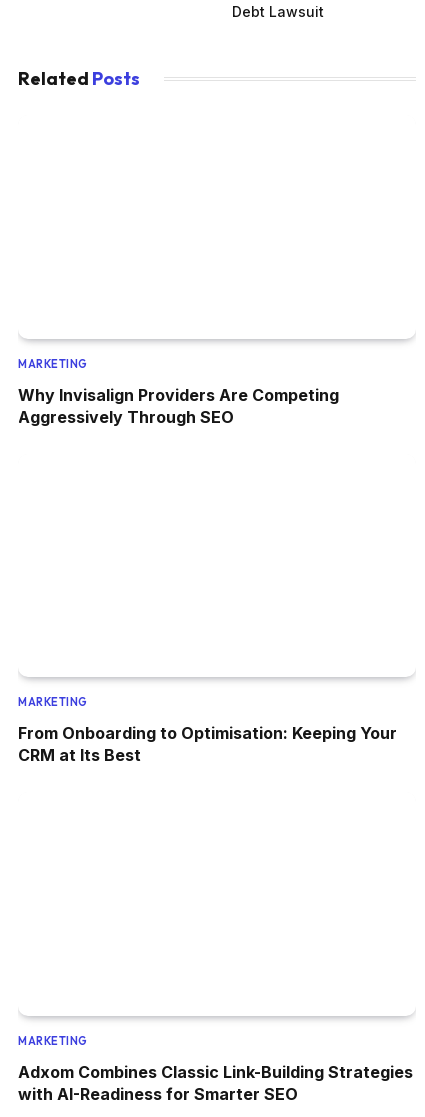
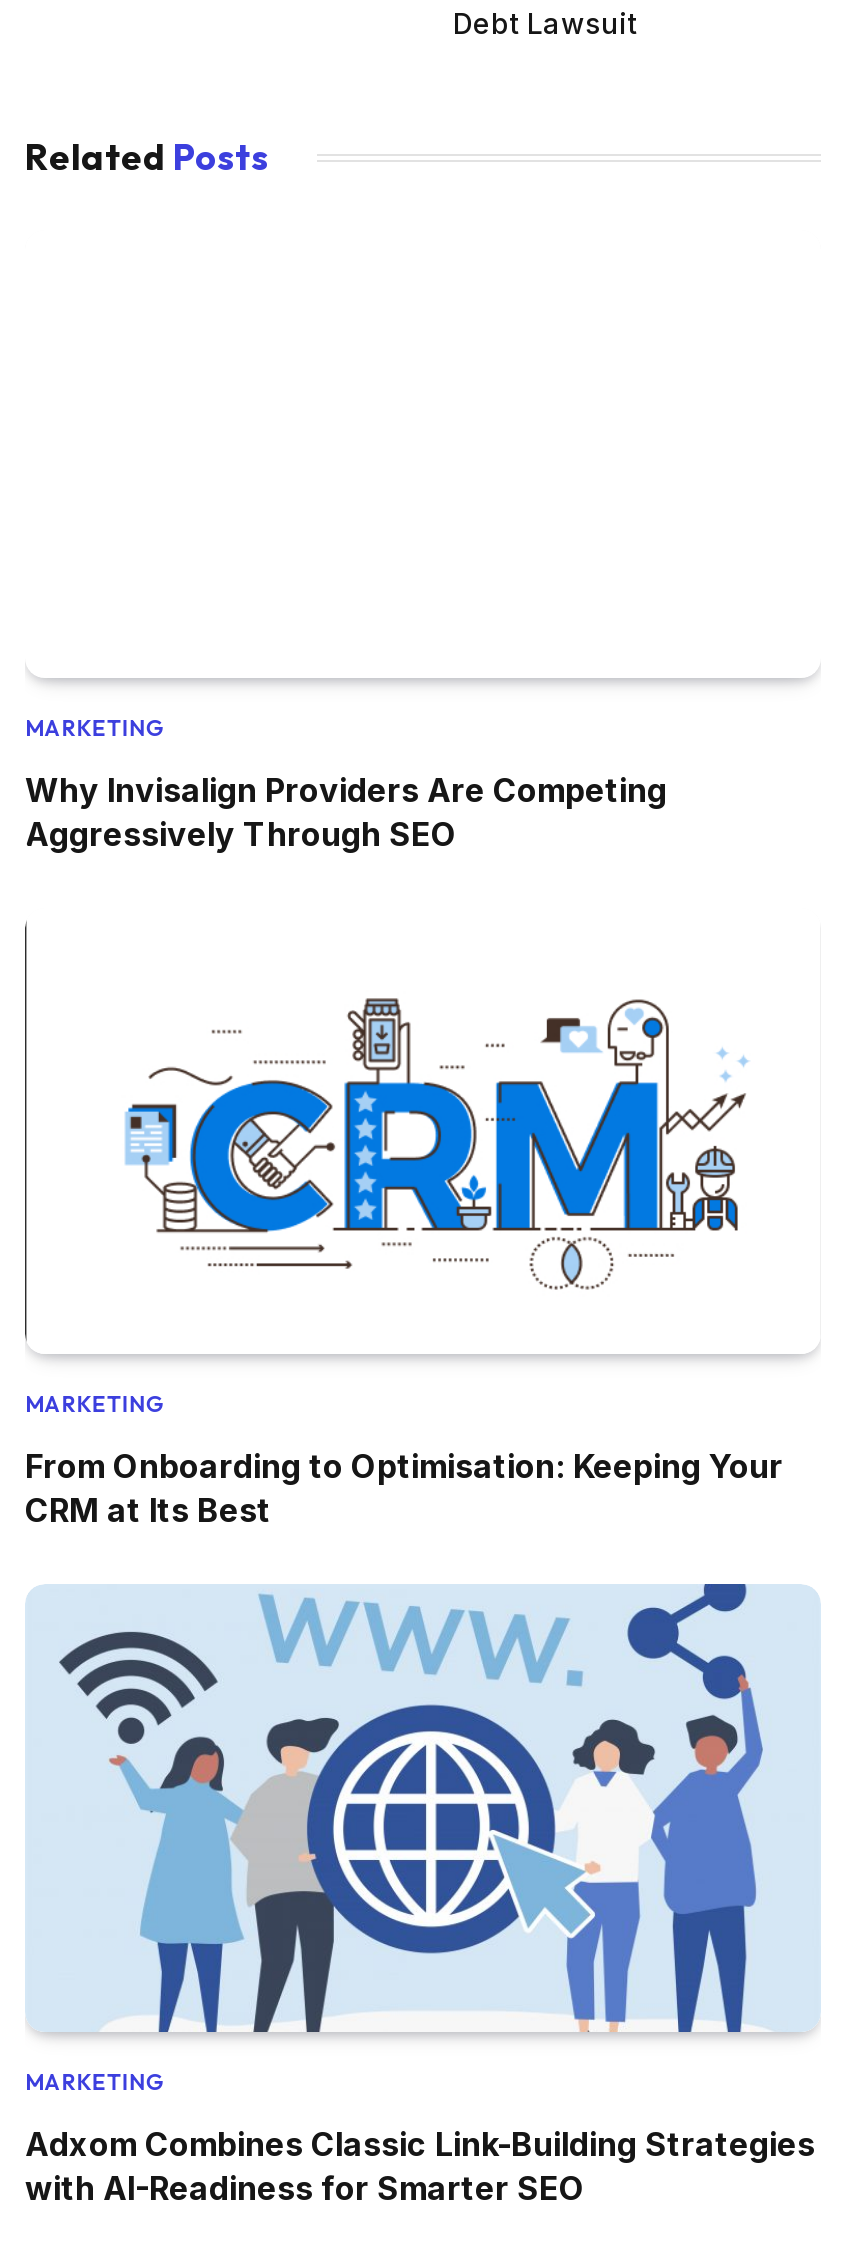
+ [image]

+ [image]
